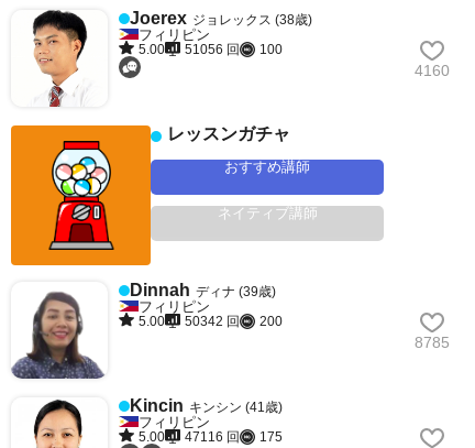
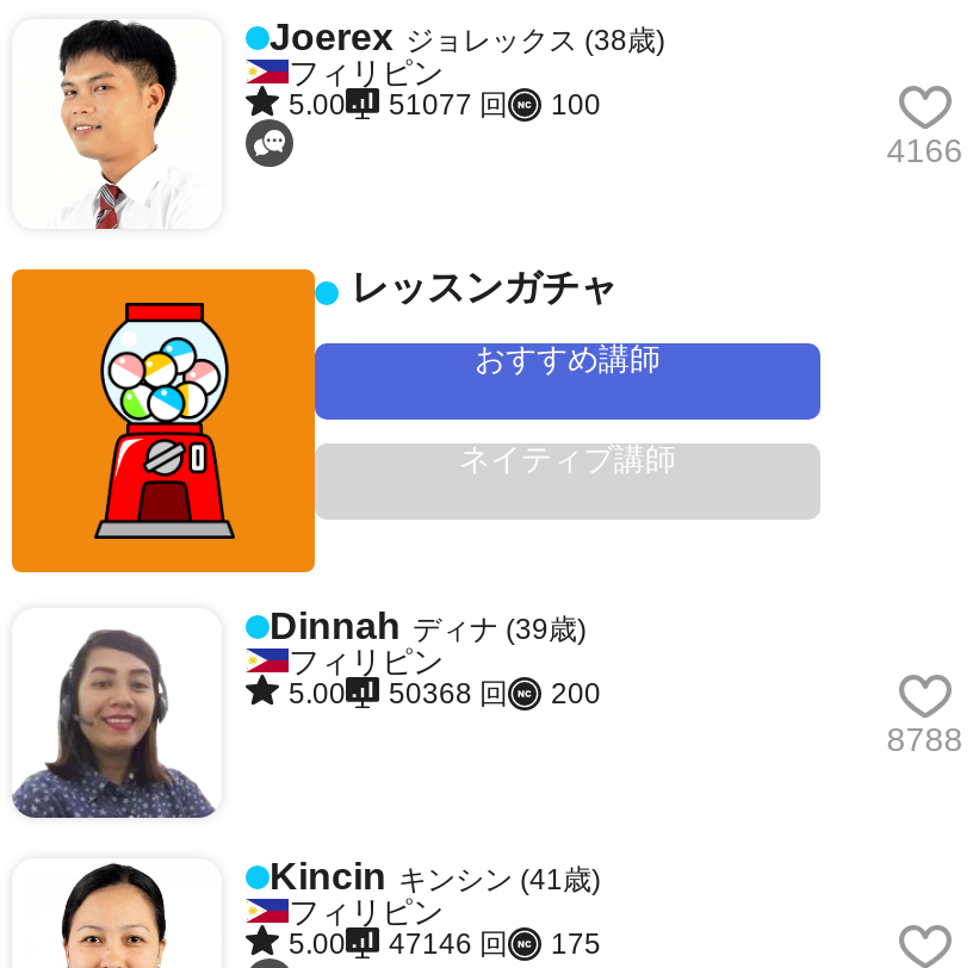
- 5.00 51056 回 100
+ 5.00 51077 回 100

- 4160
+ 4166

- 5.00 50342 回 200
+ 5.00 50368 回 200

- 8785
+ 8788

- 5.00 47116 回 175
+ 5.00 47146 回 175
